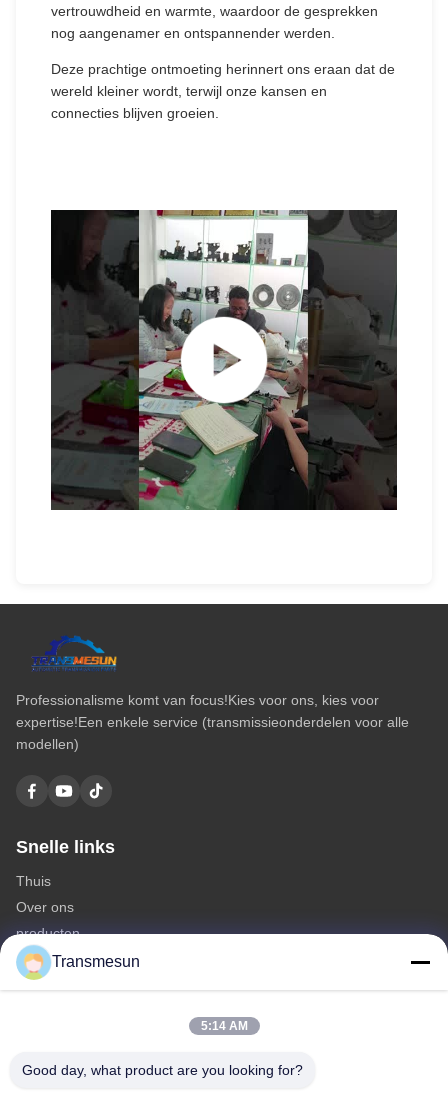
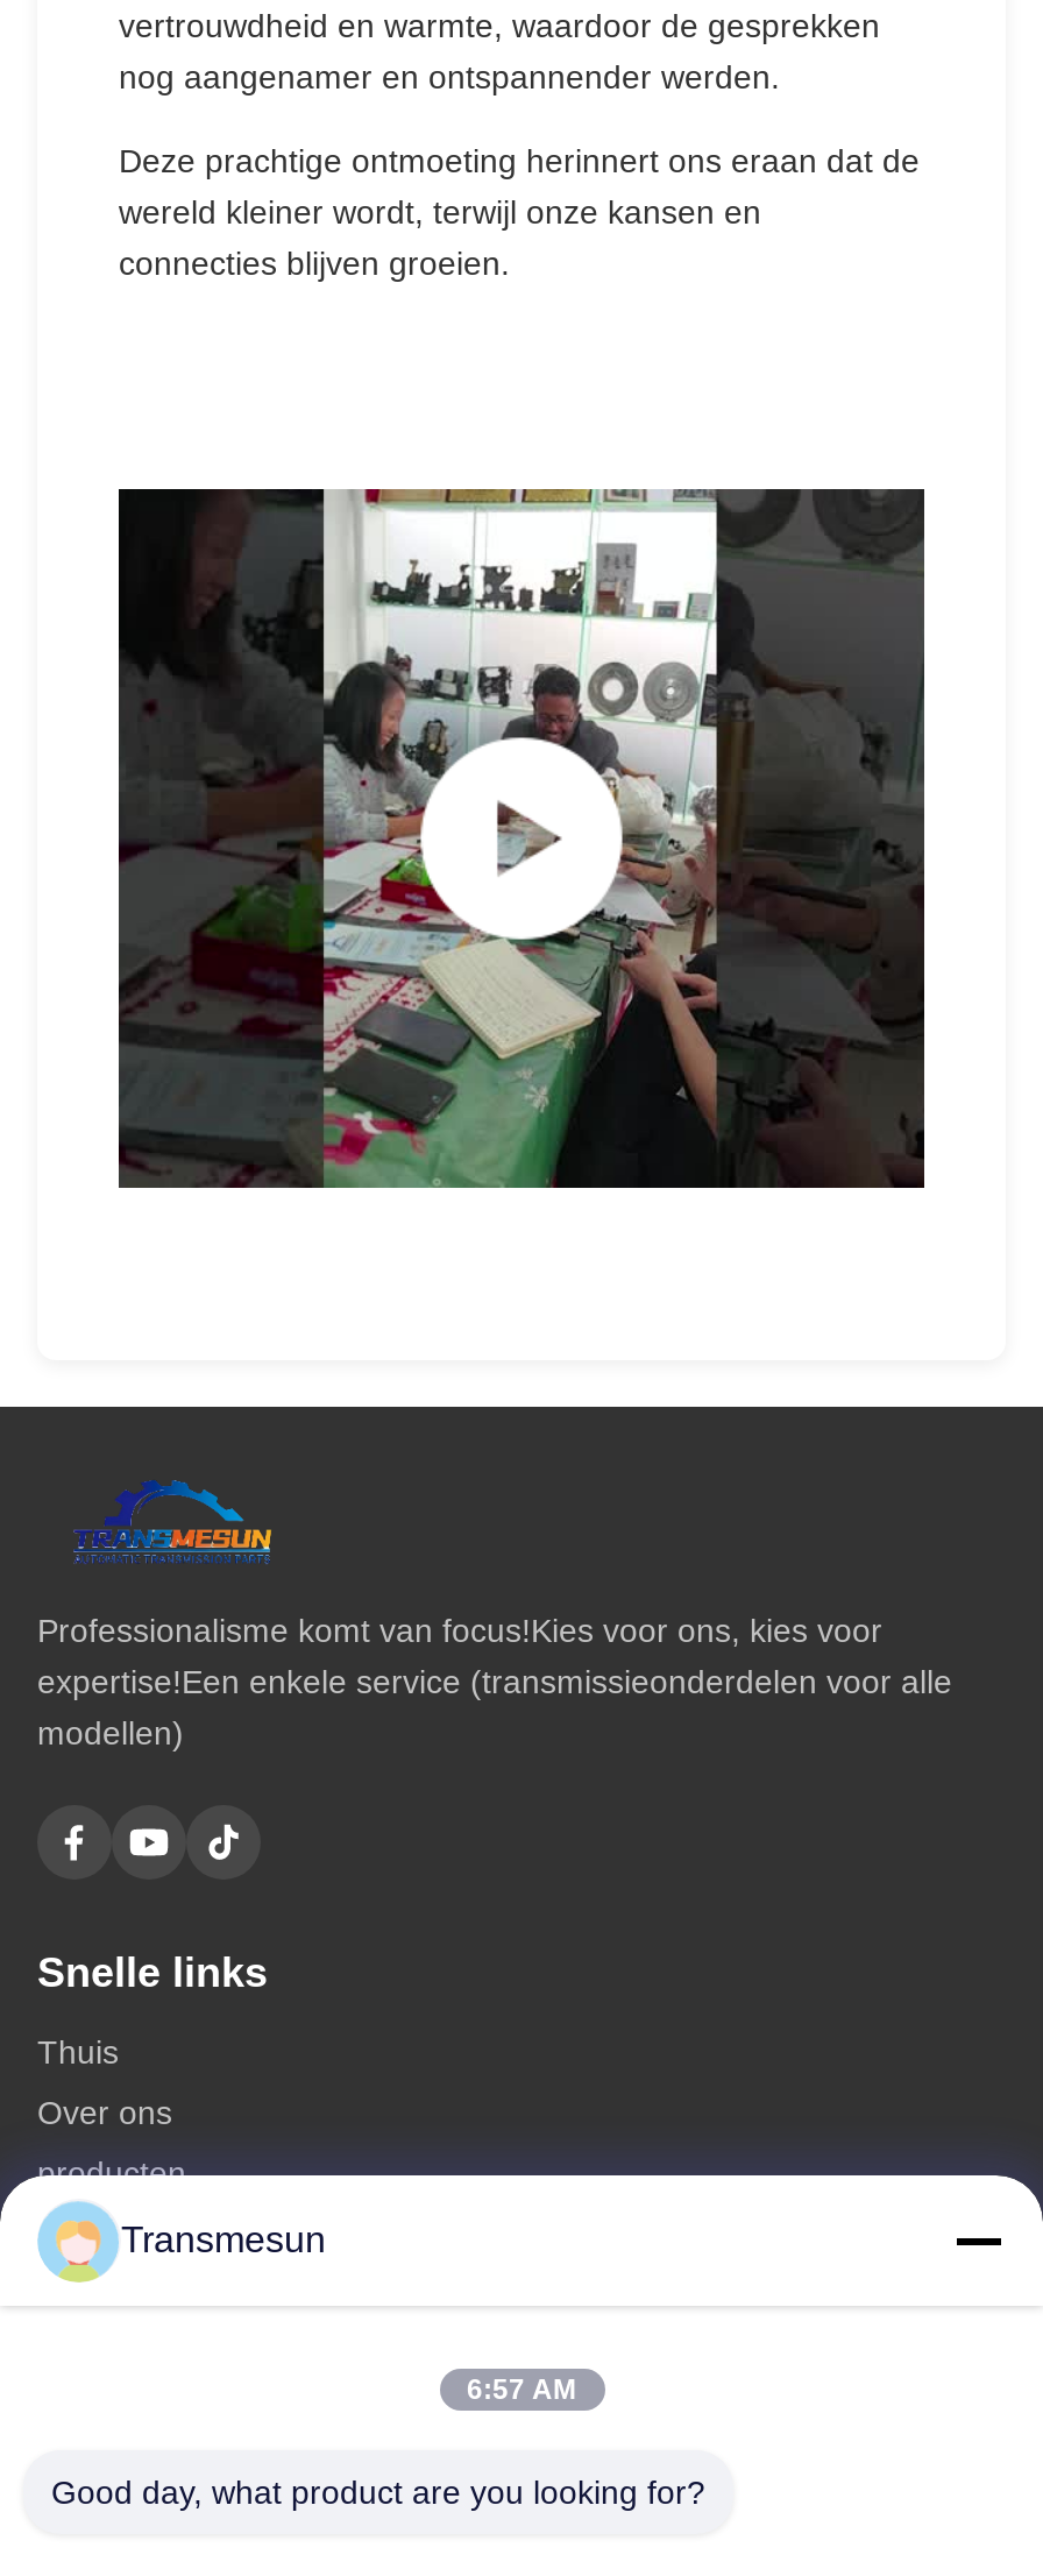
- 5:14 AM
+ 6:57 AM
